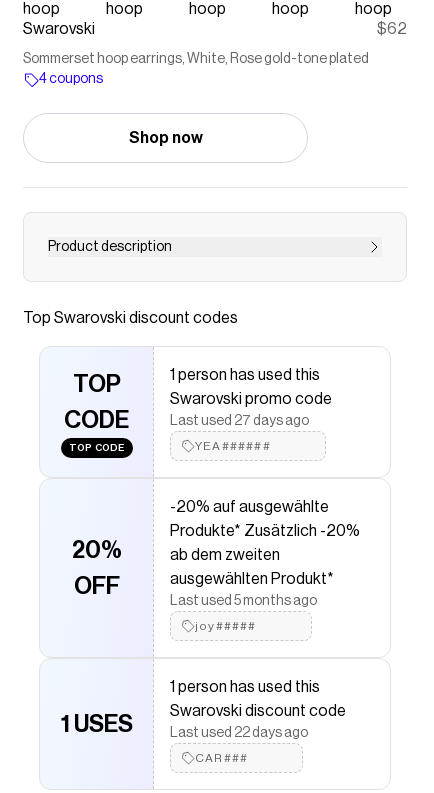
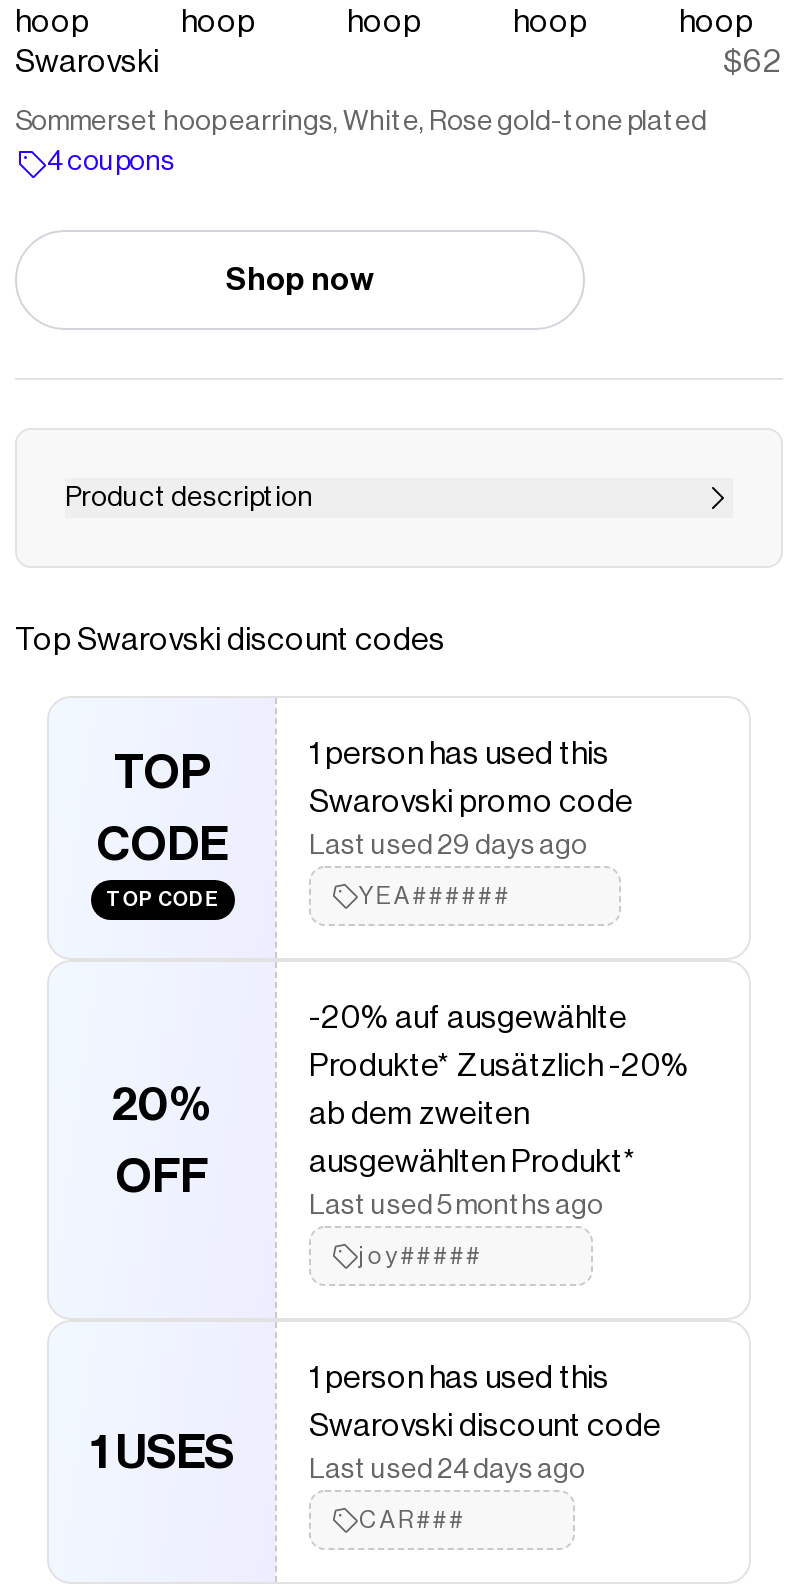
- Last used 27 days ago
+ Last used 29 days ago

- Last used 22 days ago
+ Last used 24 days ago
